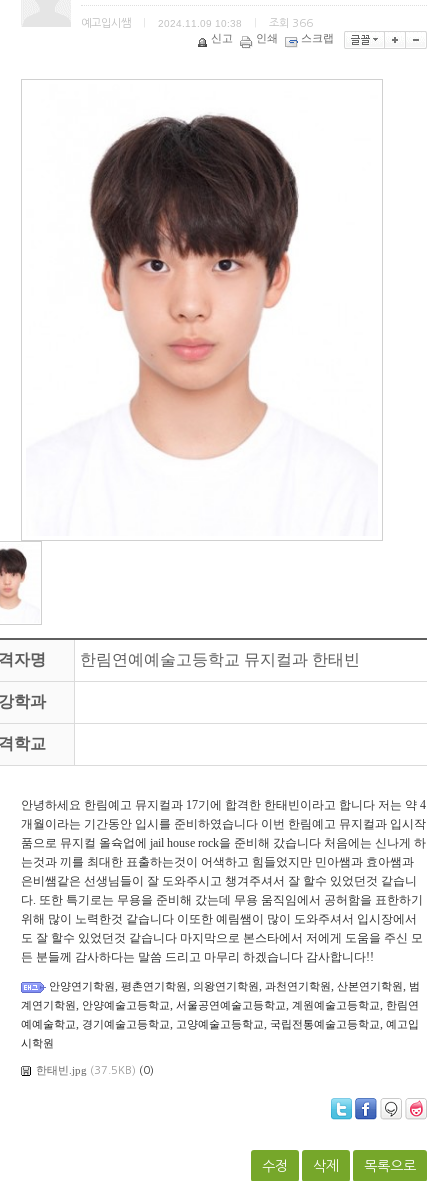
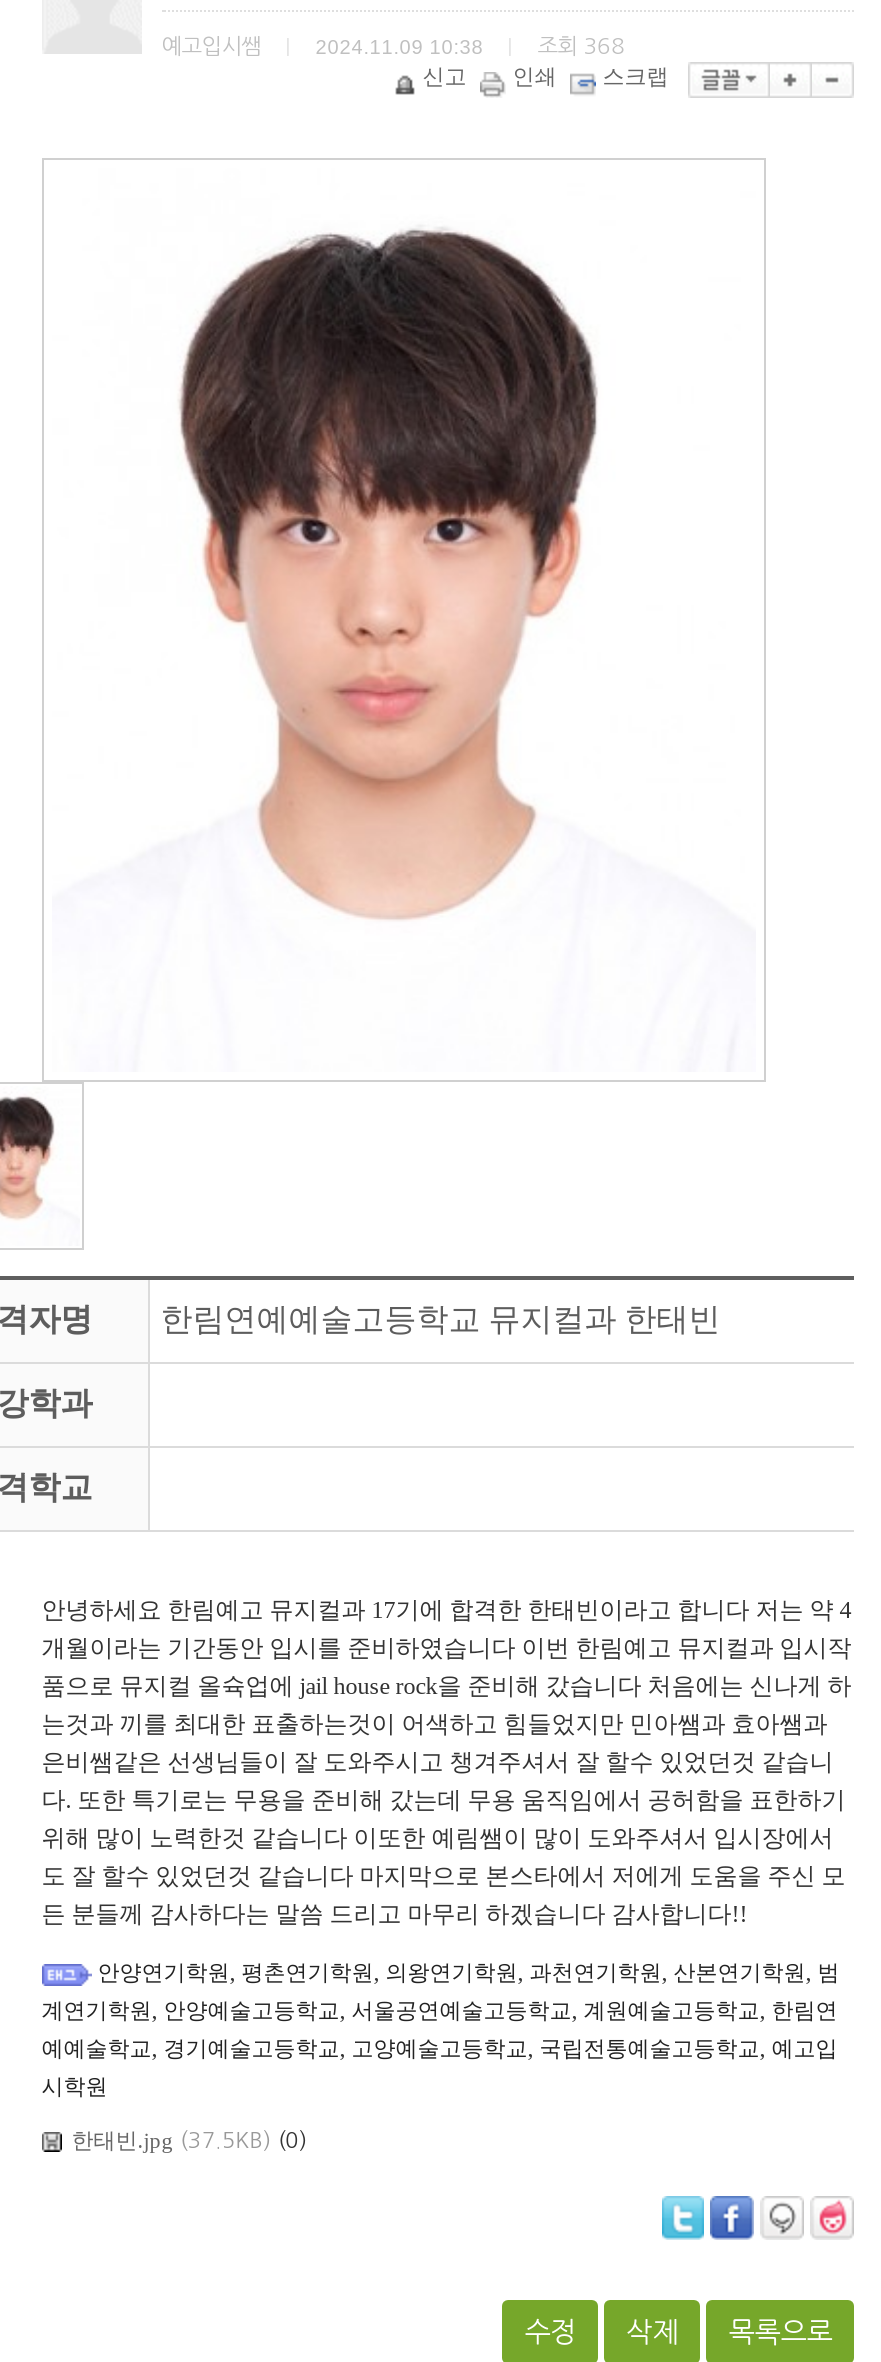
- 조회 366
+ 조회 368
